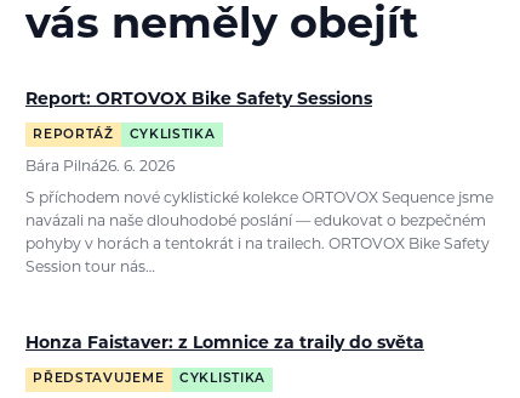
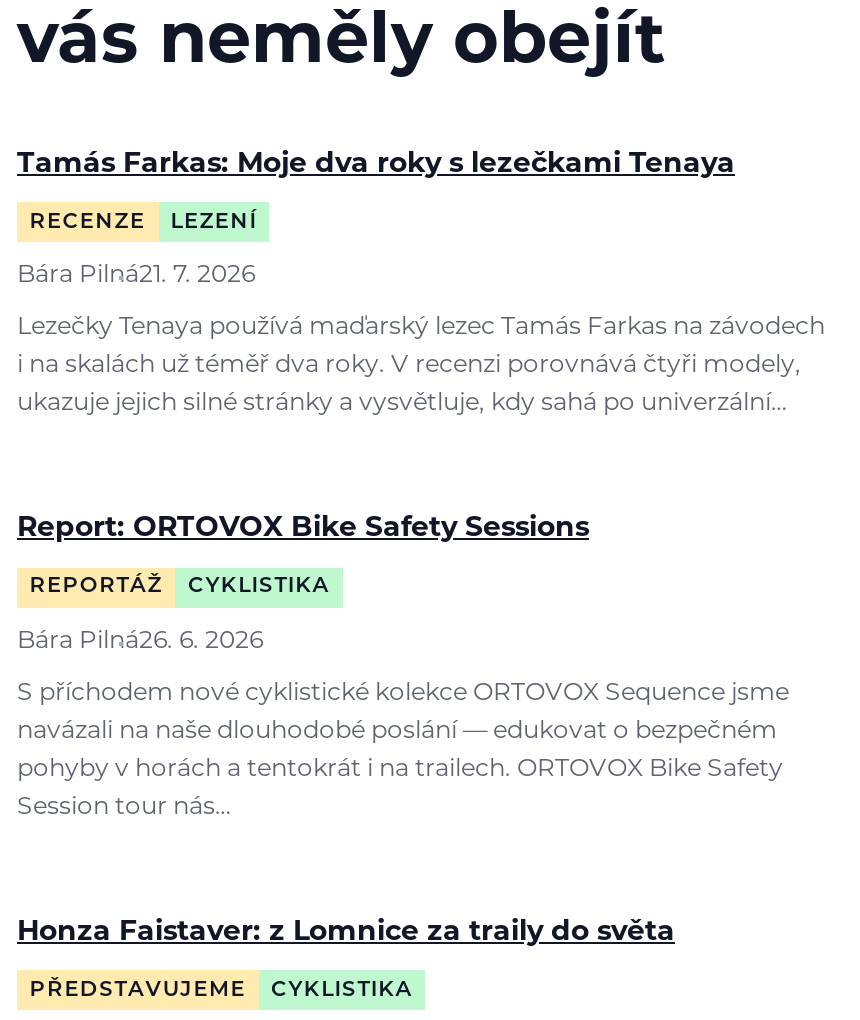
+ Tamás Farkas: Moje dva roky s lezečkami Tenaya
+ RECENZE
+ LEZENÍ
+ Bára Pilná21. 7. 2026
+ Lezečky Tenaya používá maďarský lezec Tamás Farkas na závodech
+ i na skalách už téměř dva roky. V recenzi porovnává čtyři modely,
+ ukazuje jejich silné stránky a vysvětluje, kdy sahá po univerzální…
